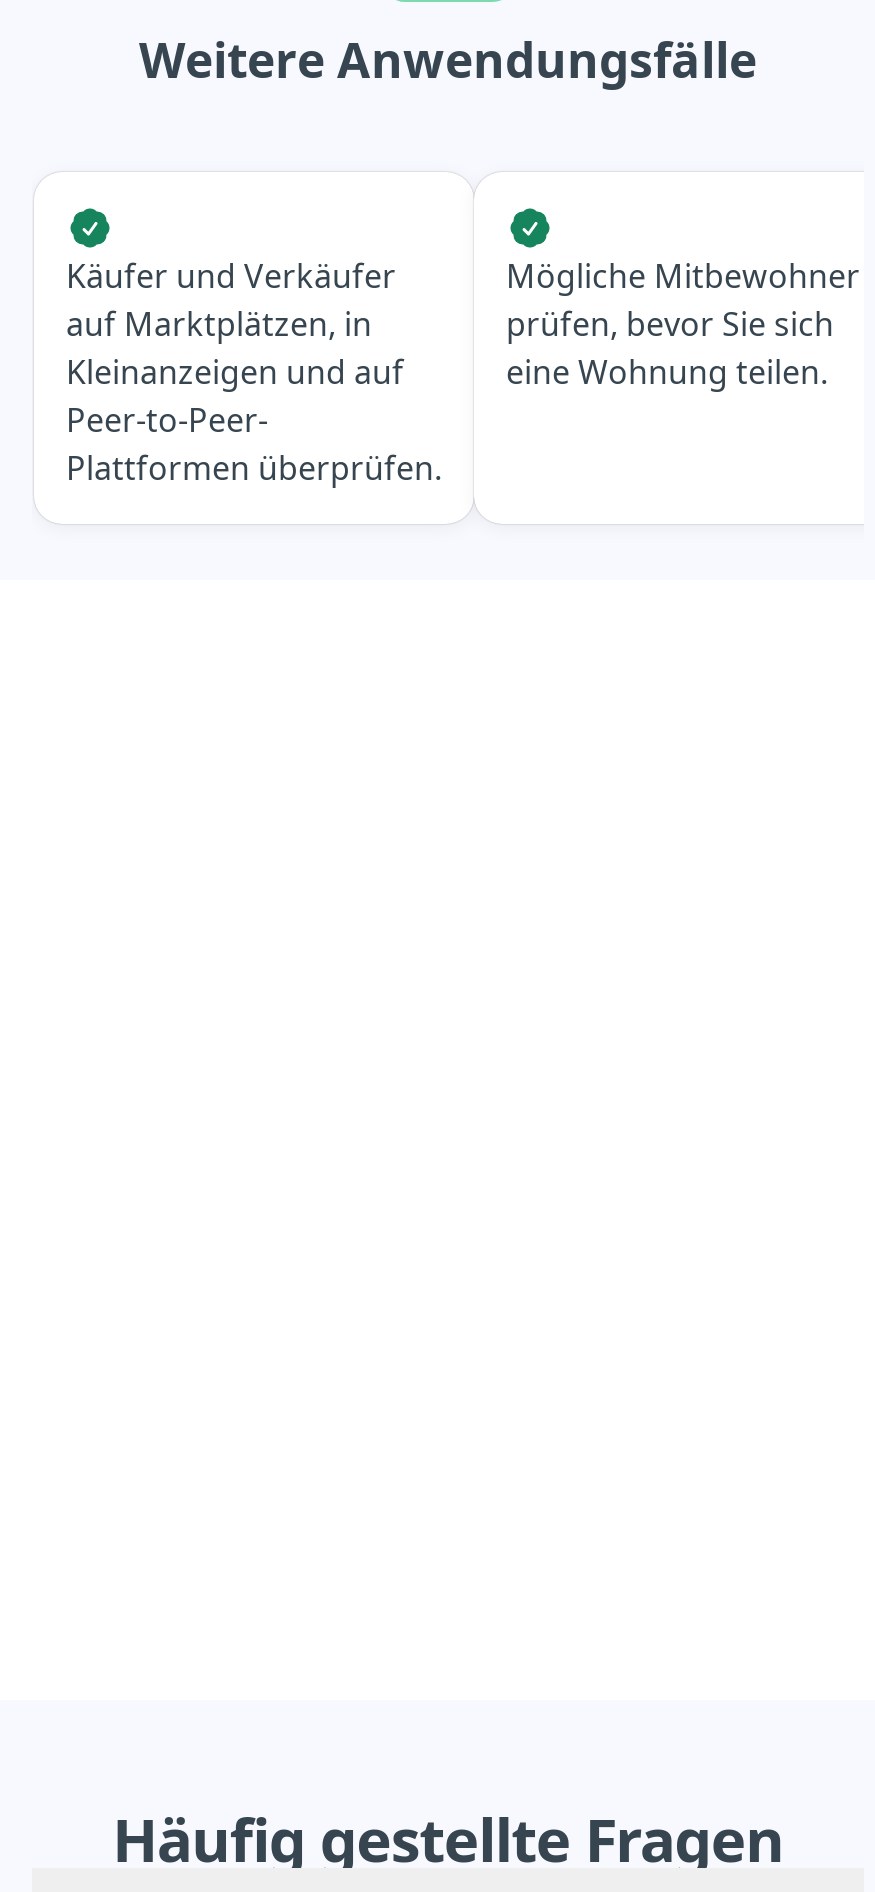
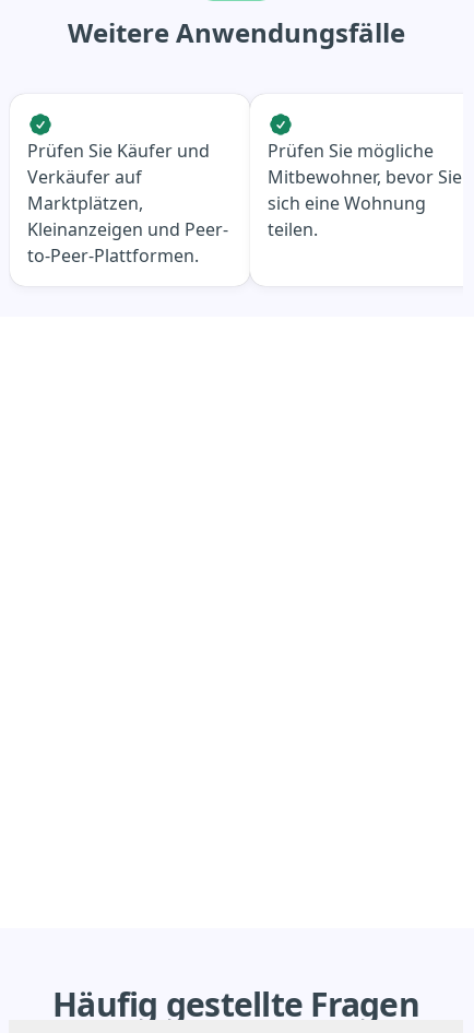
- Käufer und Verkäufer
- auf Marktplätzen, in
- Kleinanzeigen und auf
- Peer-to-Peer-
- Plattformen überprüfen.
+ Prüfen Sie Käufer und
+ Verkäufer auf
+ Marktplätzen,
+ Kleinanzeigen und Peer-
+ to-Peer-Plattformen.

- Mögliche Mitbewohner
- prüfen, bevor Sie sich
- eine Wohnung teilen.
+ Prüfen Sie mögliche
+ Mitbewohner, bevor Sie
+ sich eine Wohnung
+ teilen.
